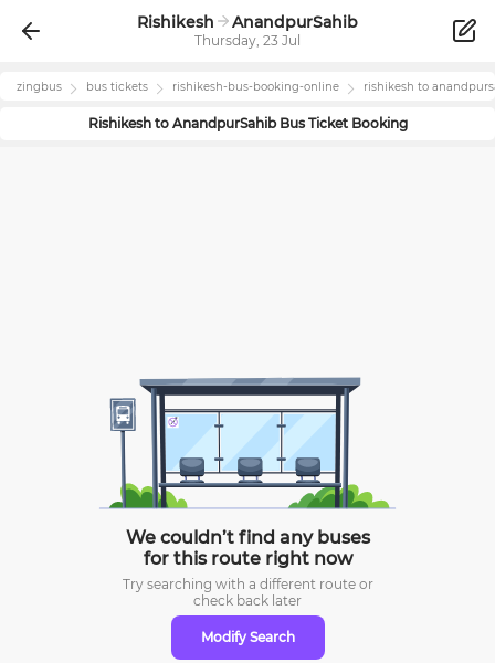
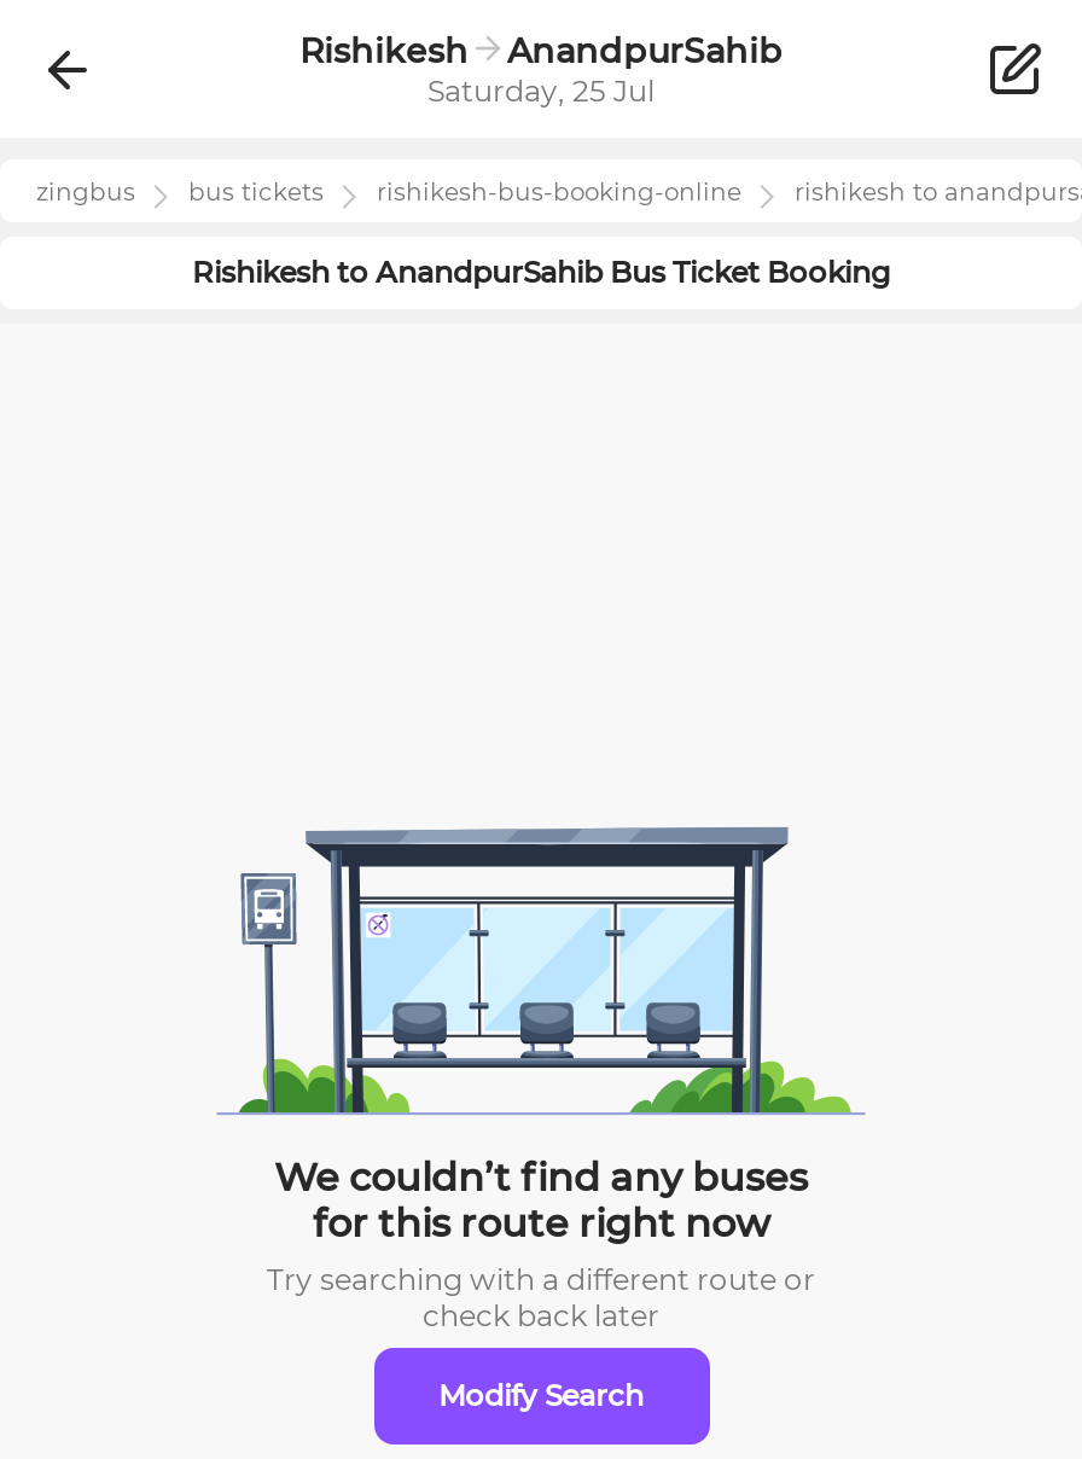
- Thursday, 23 Jul
+ Saturday, 25 Jul
